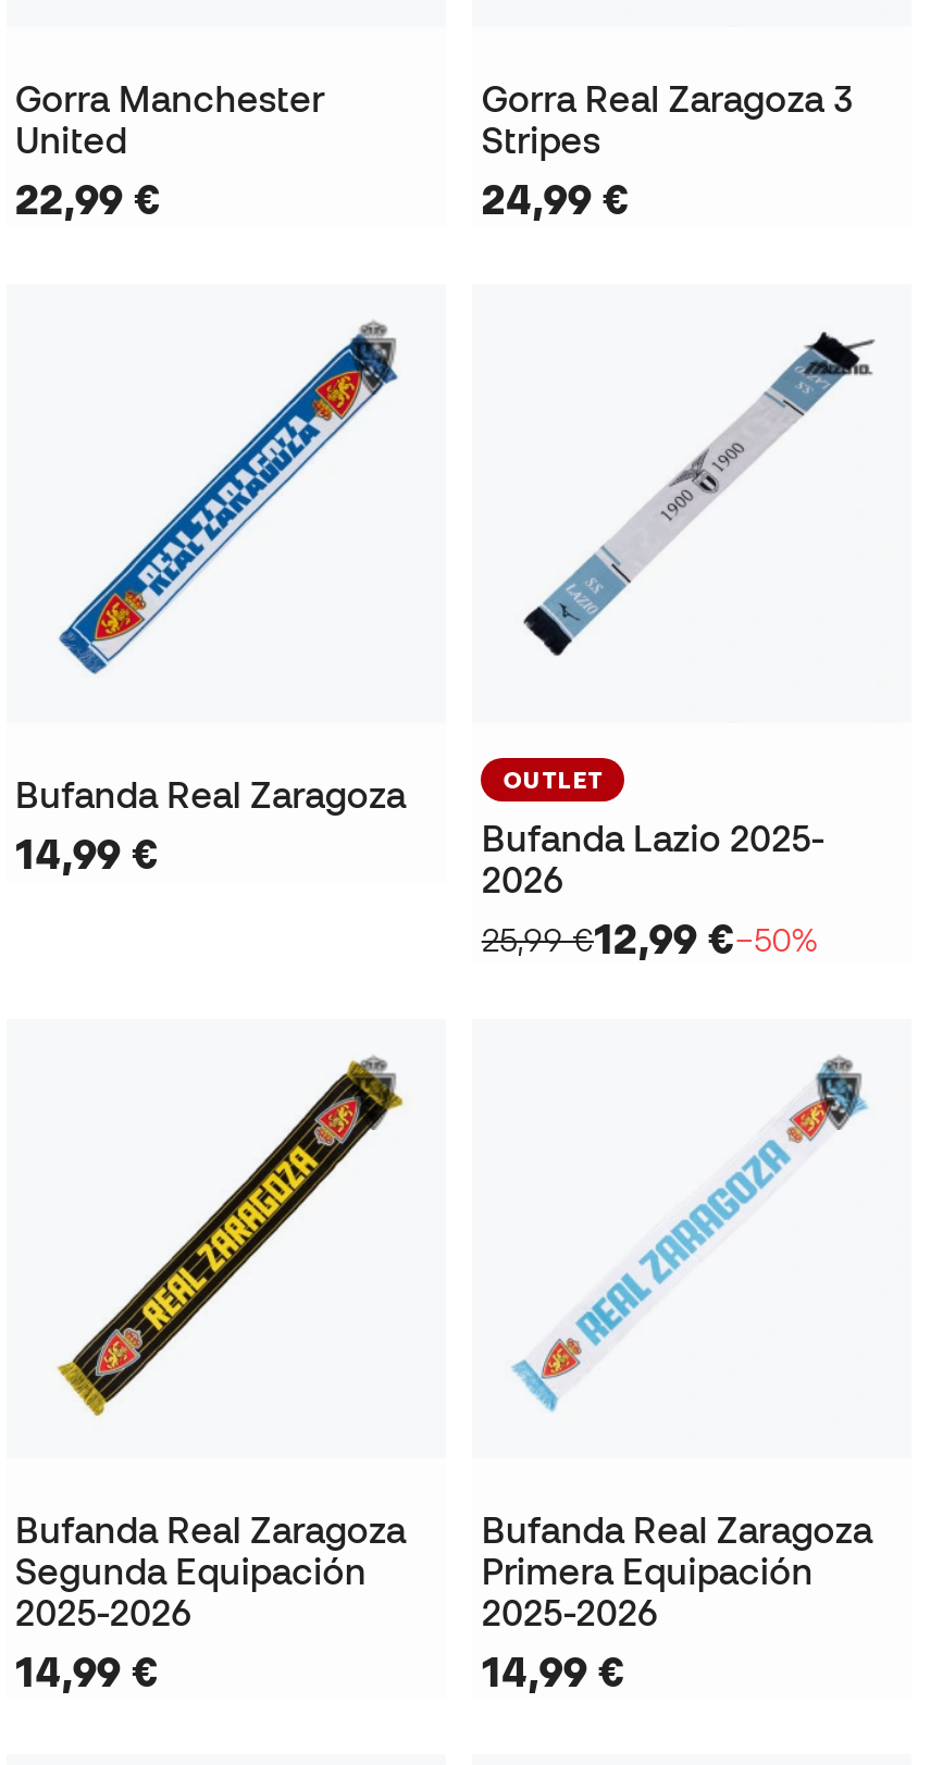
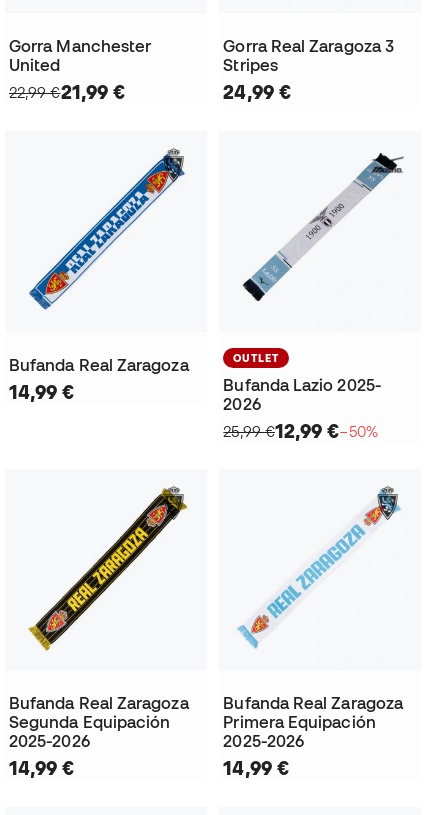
- 22,99 €
+ 22,99 €21,99 €
